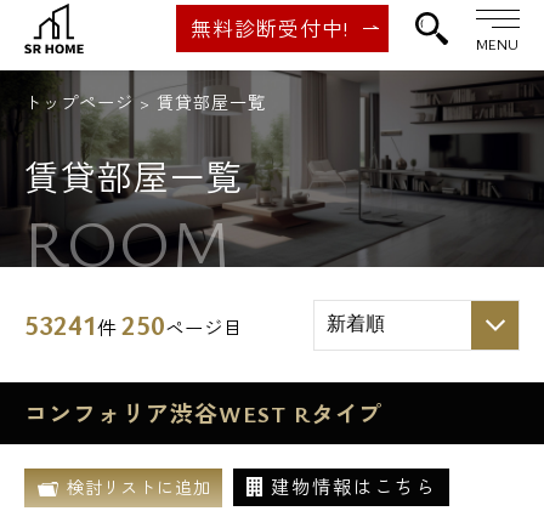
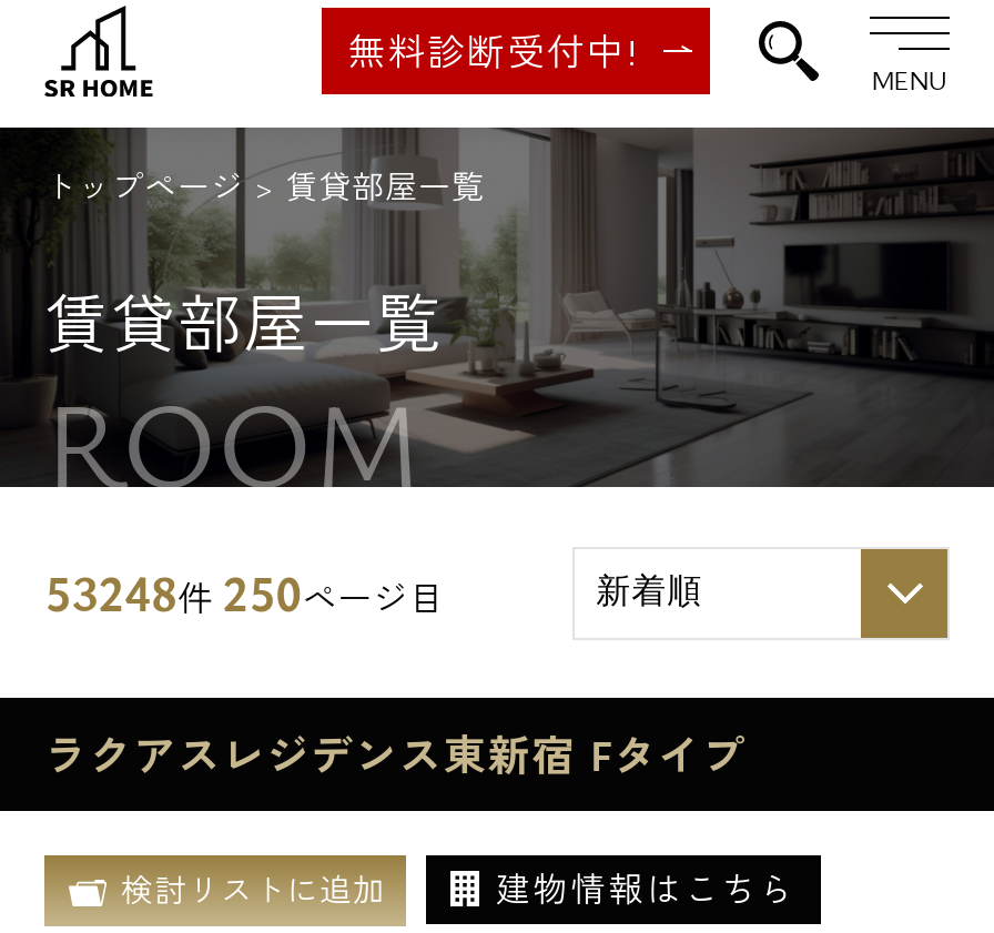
- 53241件250ページ目
+ 53248件250ページ目

- コンフォリア渋谷WEST Rタイプ
+ ラクアスレジデンス東新宿 Fタイプ
